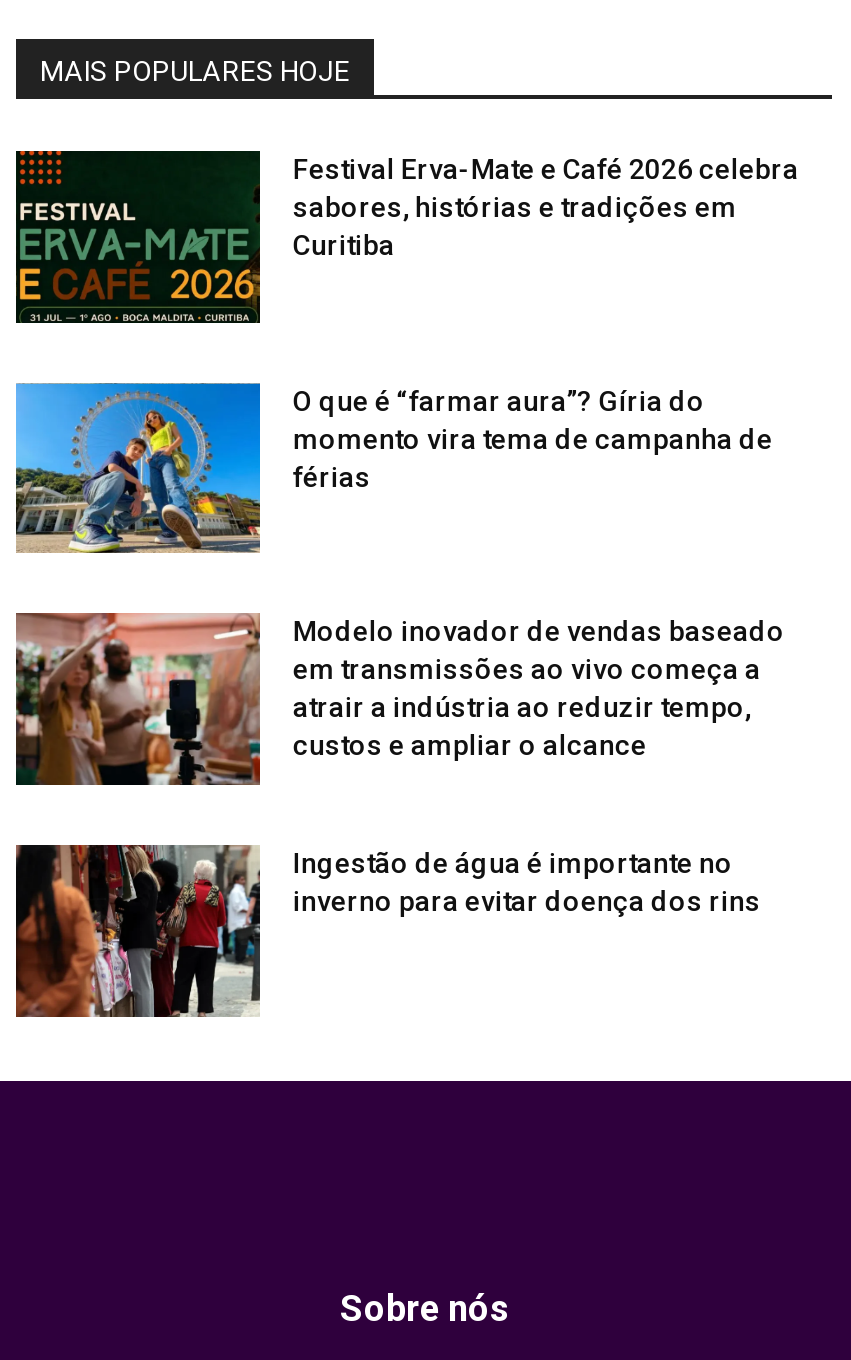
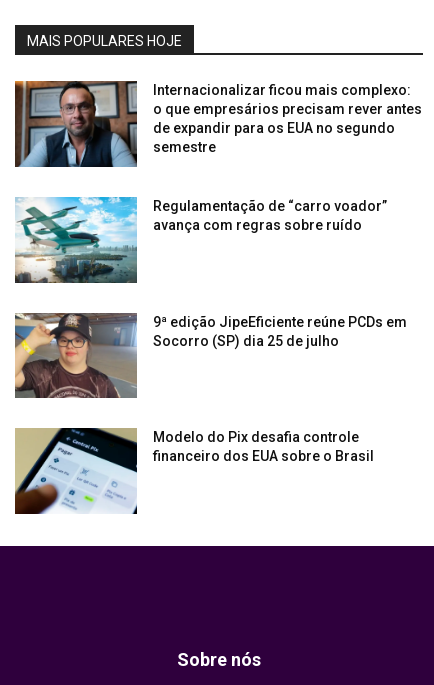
- [image]
- Festival Erva-Mate e Café 2026 celebra
- sabores, histórias e tradições em
- Curitiba
+ [image]
+ Internacionalizar ficou mais complexo:
+ o que empresários precisam rever antes
+ de expandir para os EUA no segundo
+ semestre

- [image]
- O que é “farmar aura”? Gíria do
- momento vira tema de campanha de
- férias
+ [image]
+ Regulamentação de “carro voador”
+ avança com regras sobre ruído

- [image]
- Modelo inovador de vendas baseado
- em transmissões ao vivo começa a
- atrair a indústria ao reduzir tempo,
- custos e ampliar o alcance
+ [image]
+ 9ª edição JipeEficiente reúne PCDs em
+ Socorro (SP) dia 25 de julho

- [image]
- Ingestão de água é importante no
- inverno para evitar doença dos rins
+ [image]
+ Modelo do Pix desafia controle
+ financeiro dos EUA sobre o Brasil
